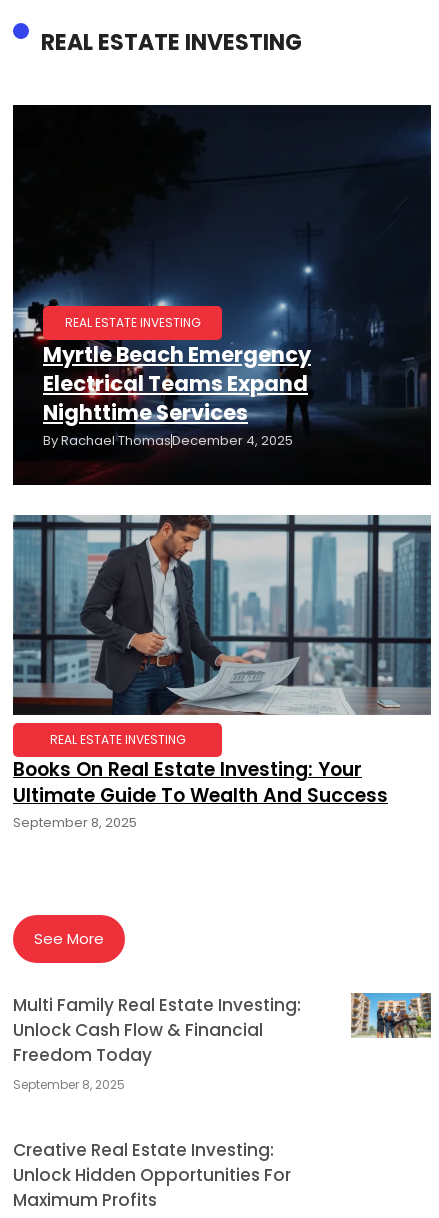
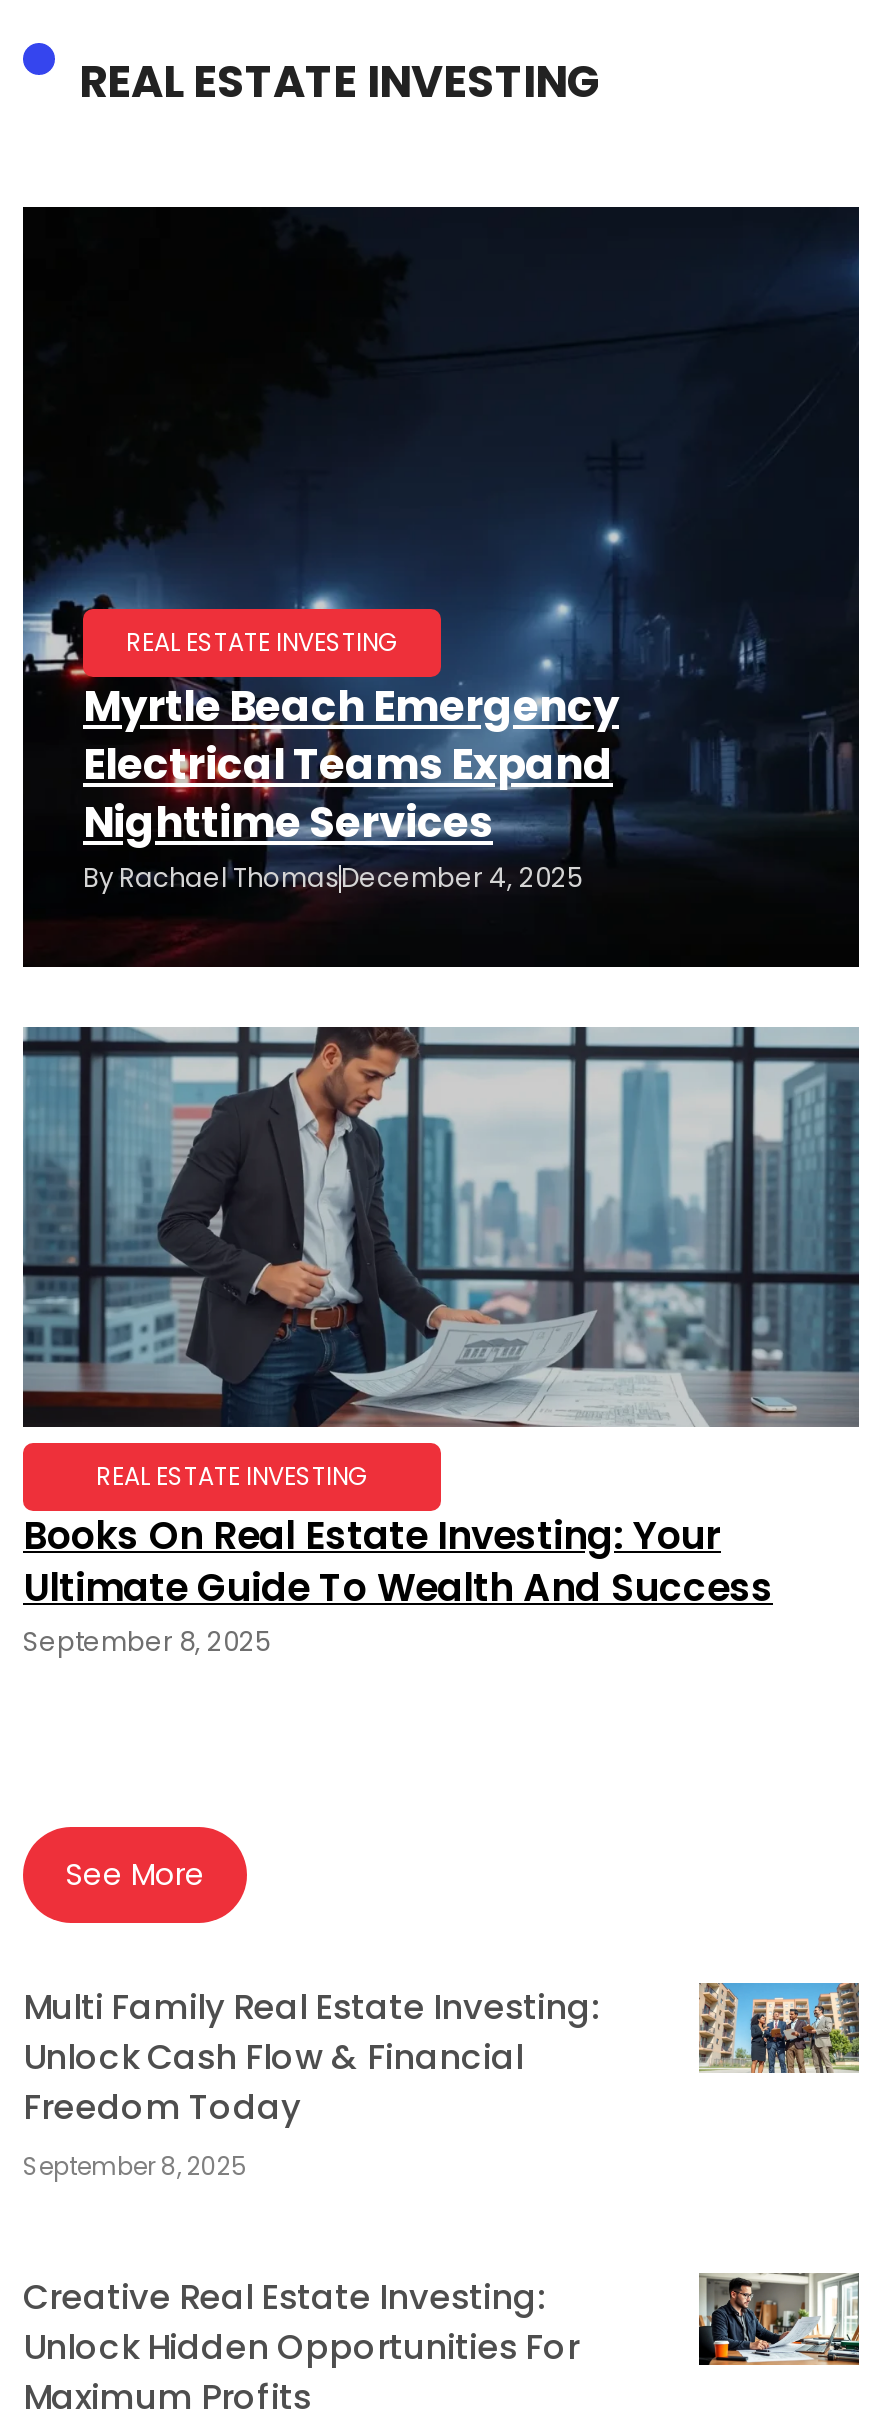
+ [image]
